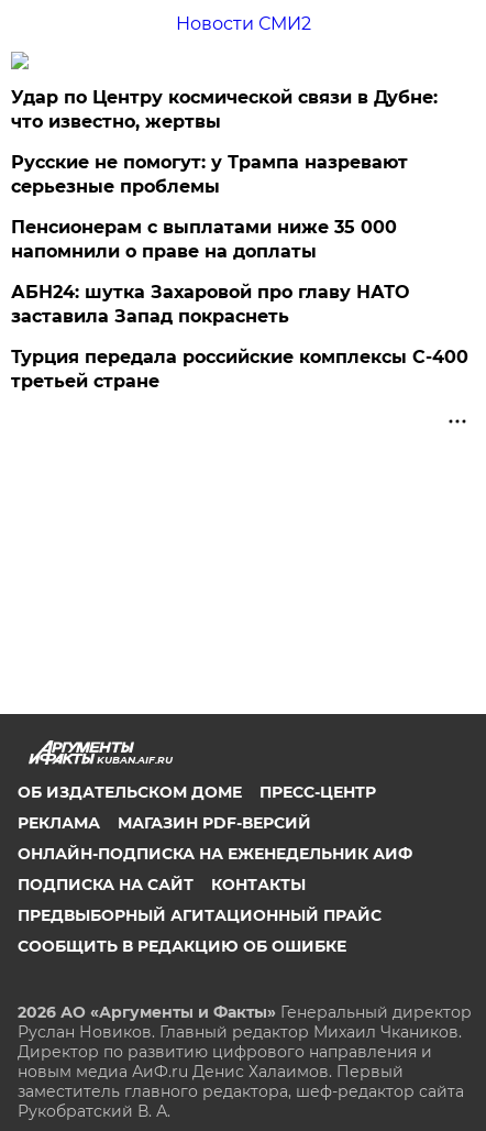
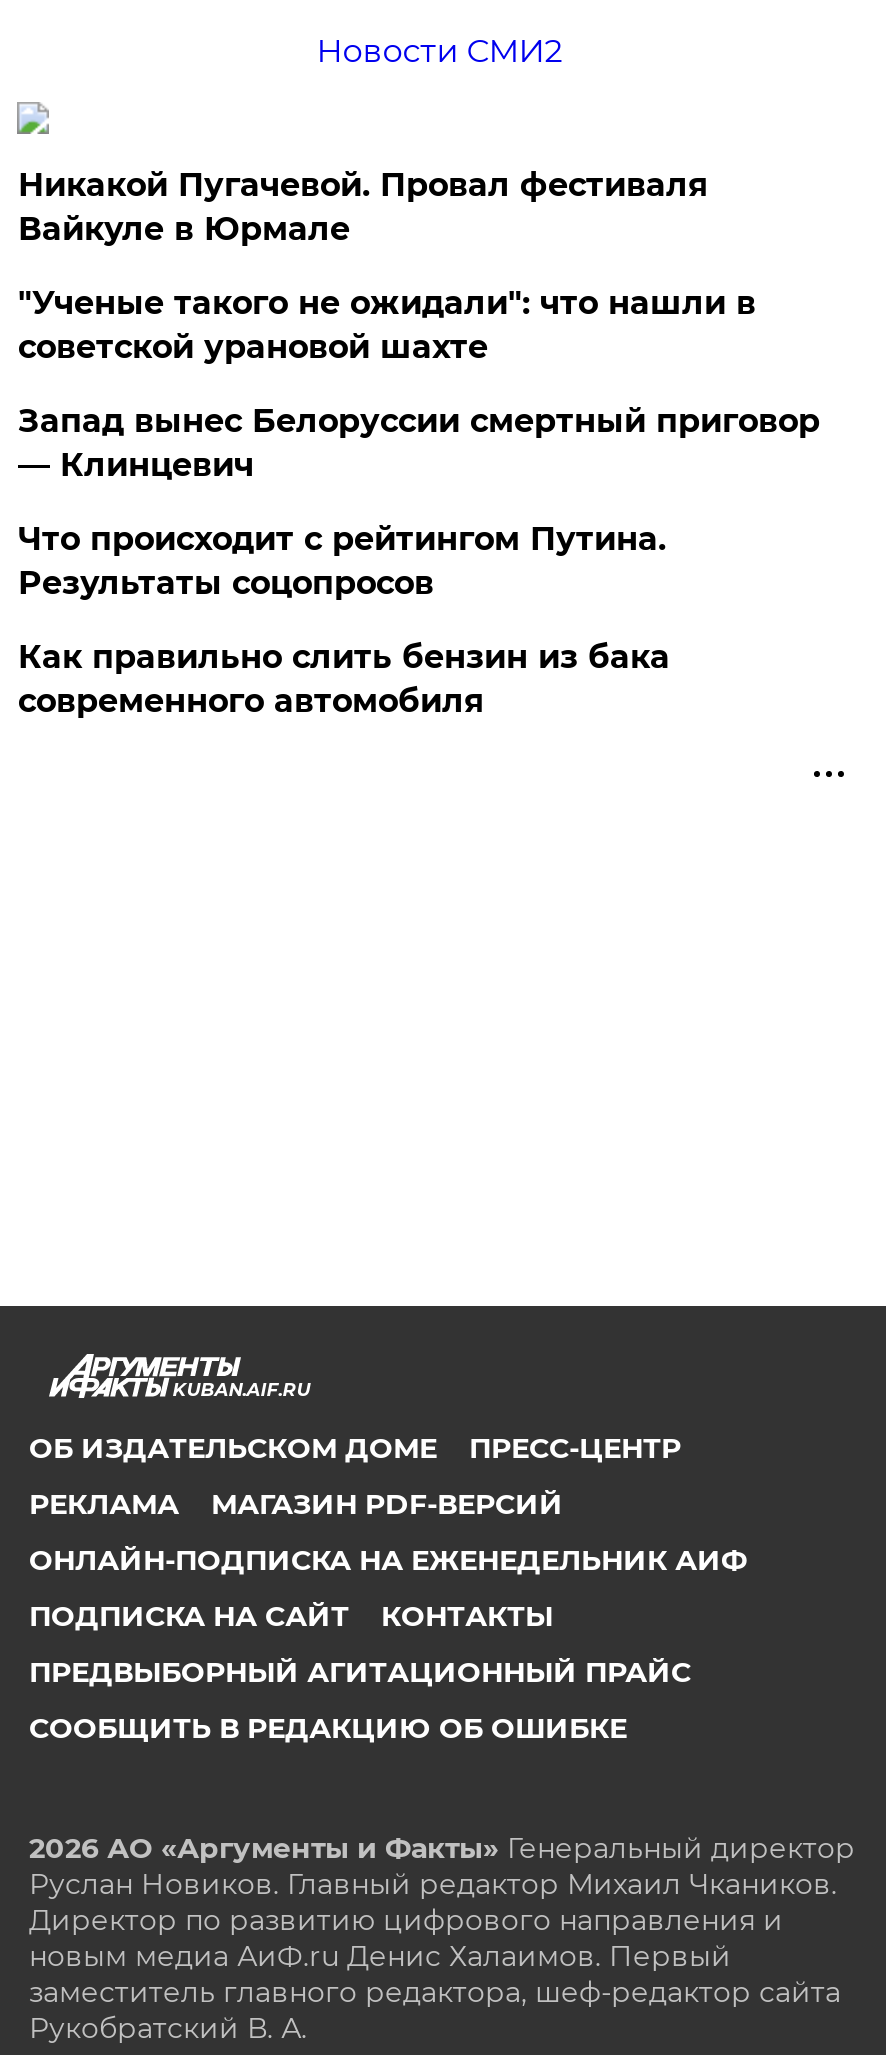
- Удар по Центру космической связи в Дубне:
- что известно, жертвы
+ Никакой Пугачевой. Провал фестиваля
+ Вайкуле в Юрмале

- Русские не помогут: у Трампа назревают
- серьезные проблемы
+ "Ученые такого не ожидали": что нашли в
+ советской урановой шахте

- Пенсионерам с выплатами ниже 35 000
- напомнили о праве на доплаты
+ Запад вынес Белоруссии смертный приговор
+ — Клинцевич

- АБН24: шутка Захаровой про главу НАТО
- заставила Запад покраснеть
+ Что происходит с рейтингом Путина.
+ Результаты соцопросов

- Турция передала российские комплексы С-400
- третьей стране
+ Как правильно слить бензин из бака
+ современного автомобиля
